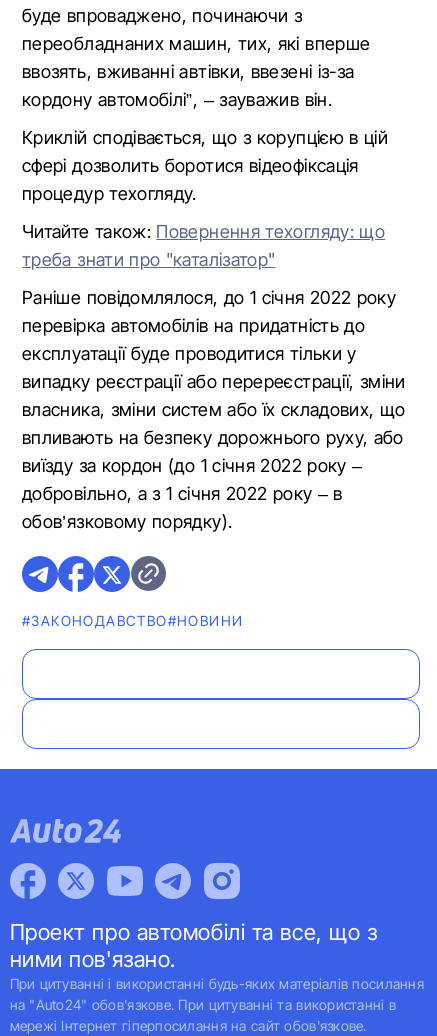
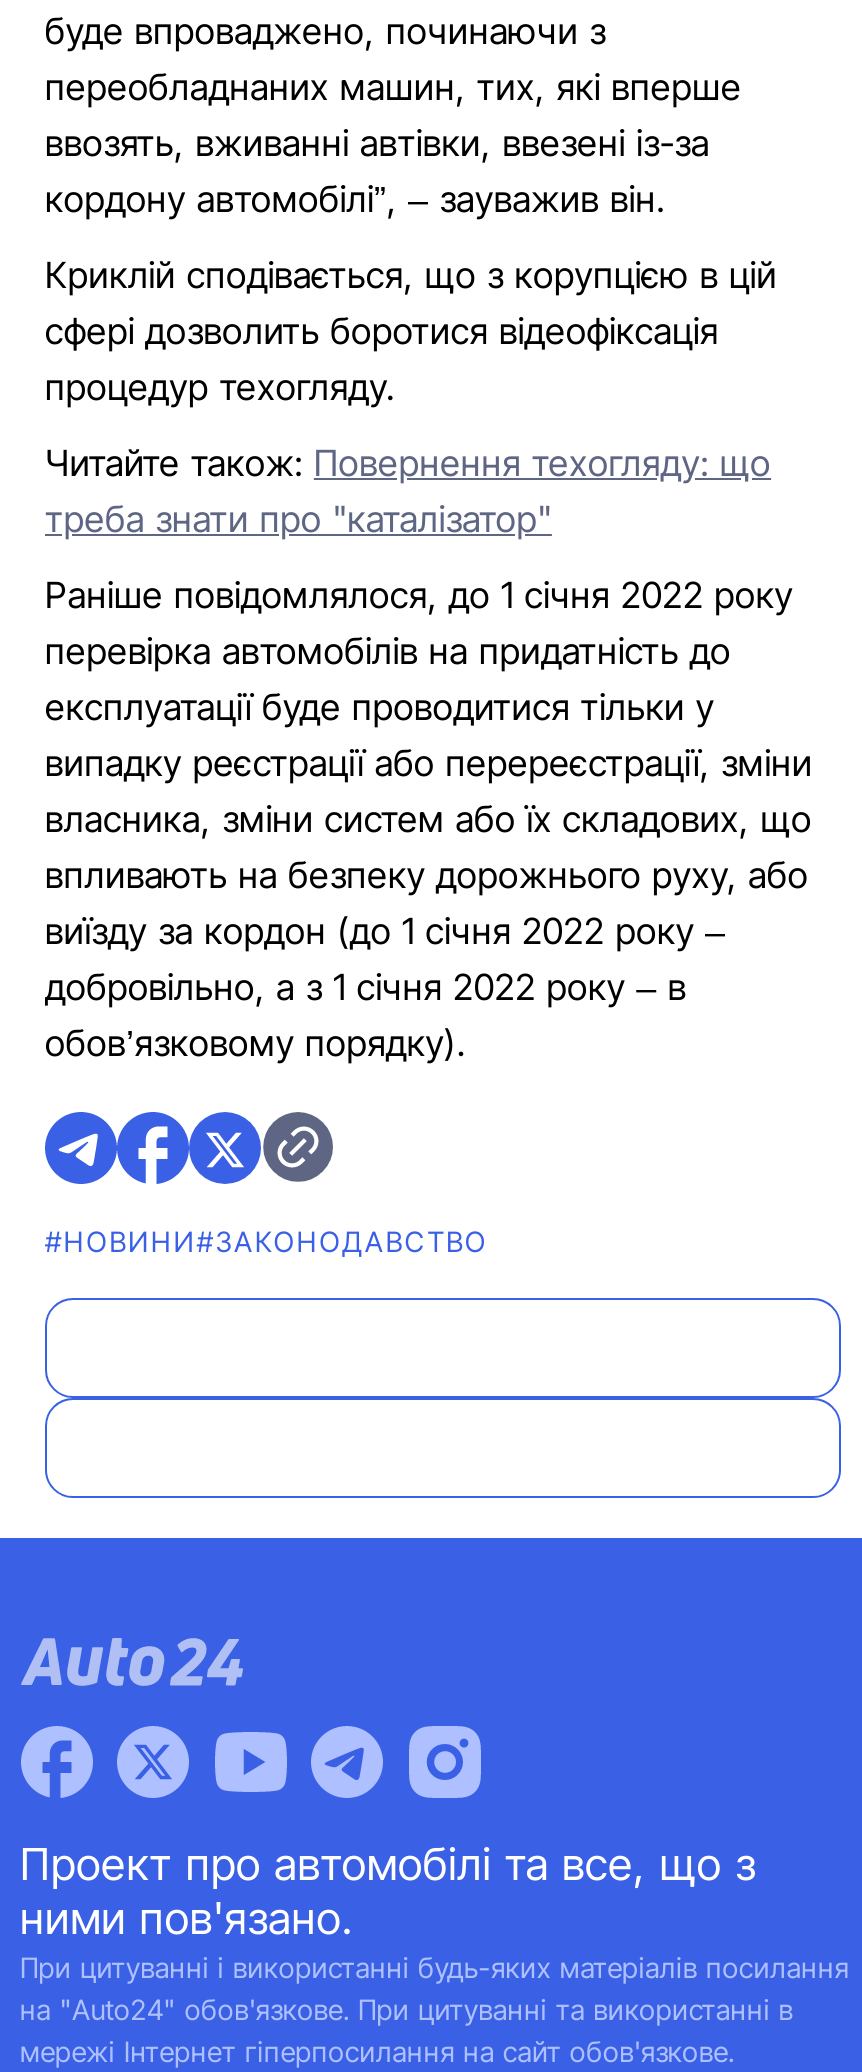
- #ЗАКОНОДАВСТВО#НОВИНИ
+ #НОВИНИ#ЗАКОНОДАВСТВО
